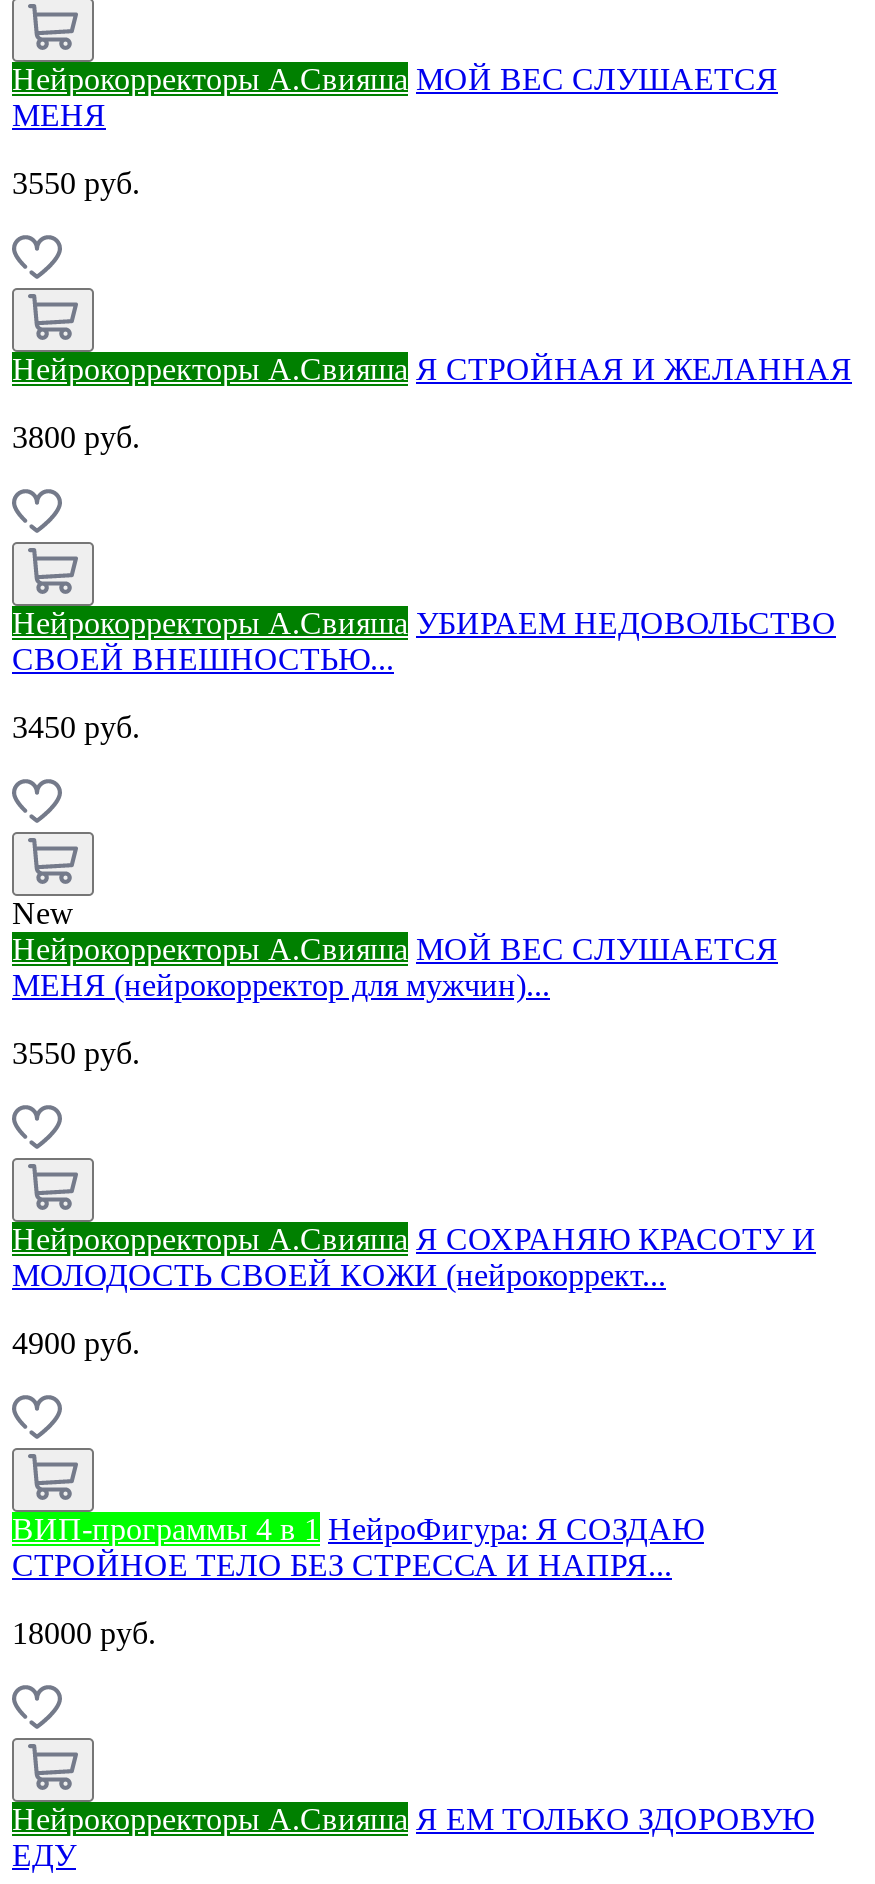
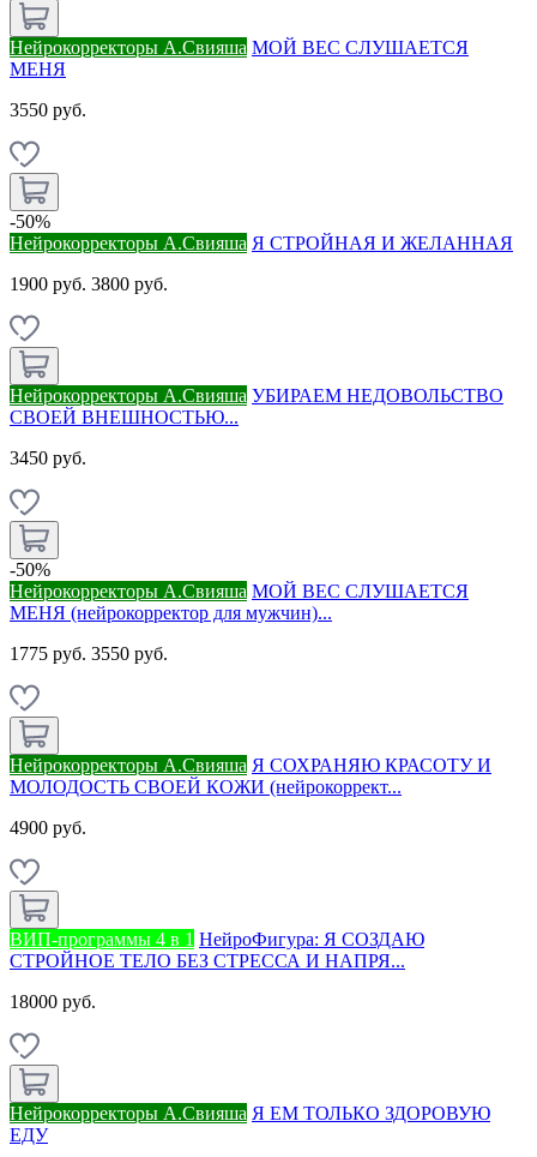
+ -50%

- 3800 руб.
+ 1900 руб. 3800 руб.

- New
+ -50%

- 3550 руб.
+ 1775 руб. 3550 руб.
